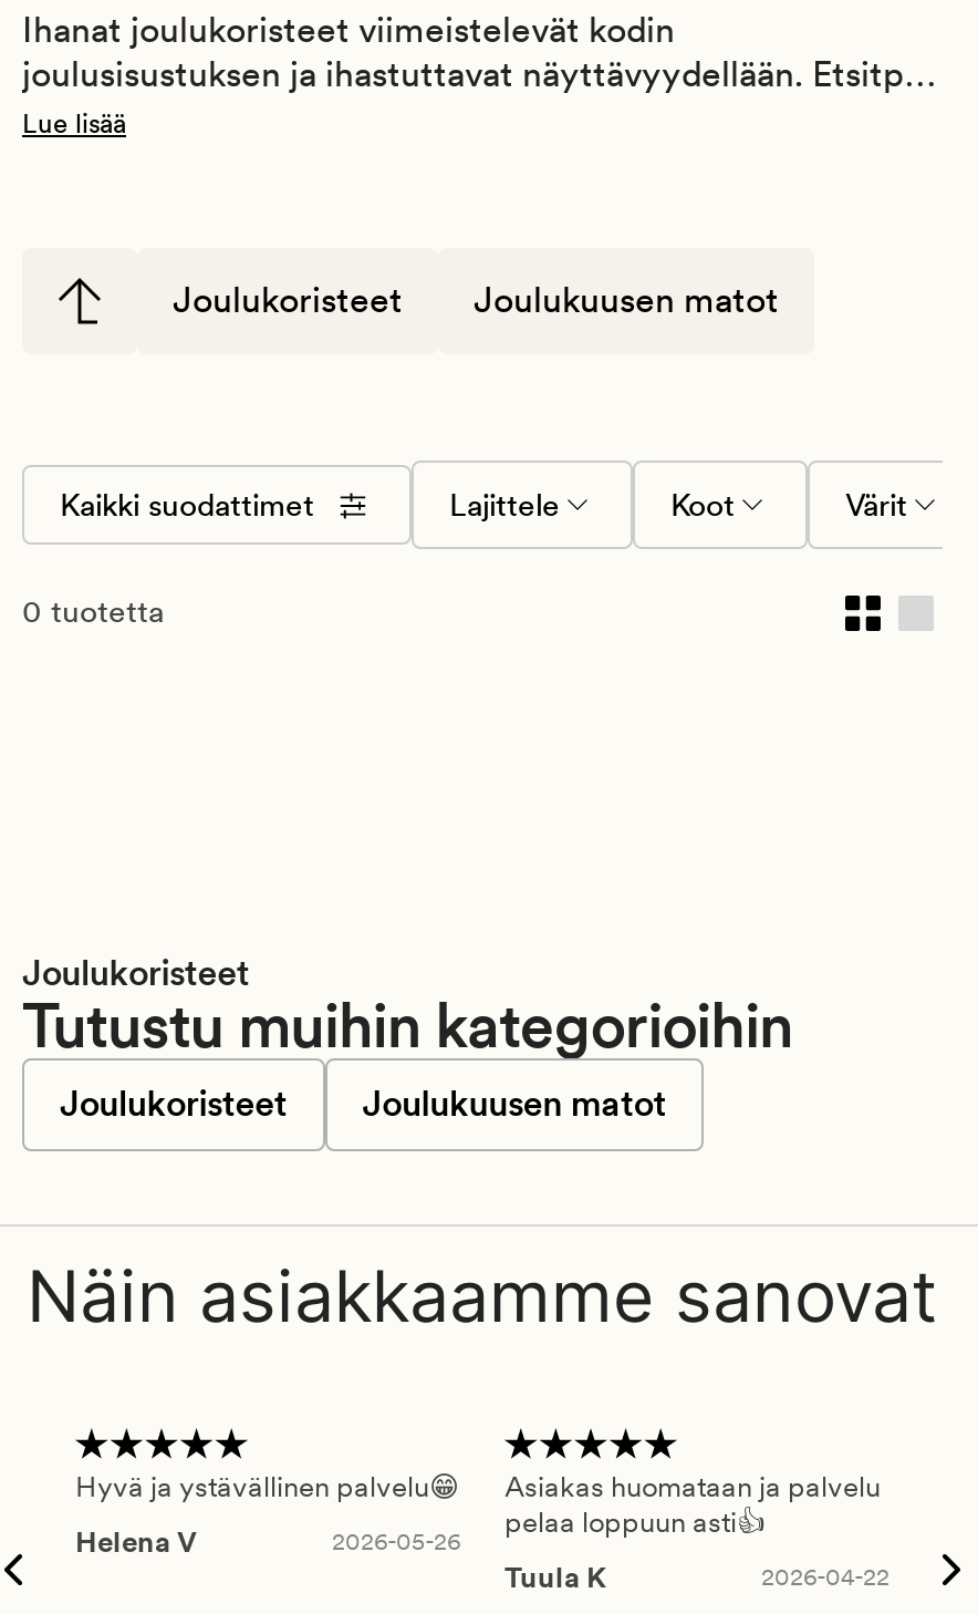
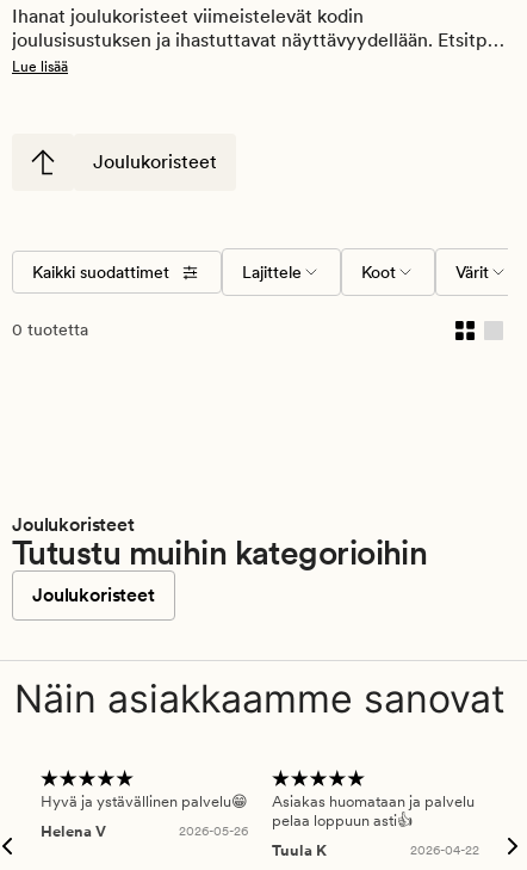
- Joulukuusen matot

- Joulukuusen matot
